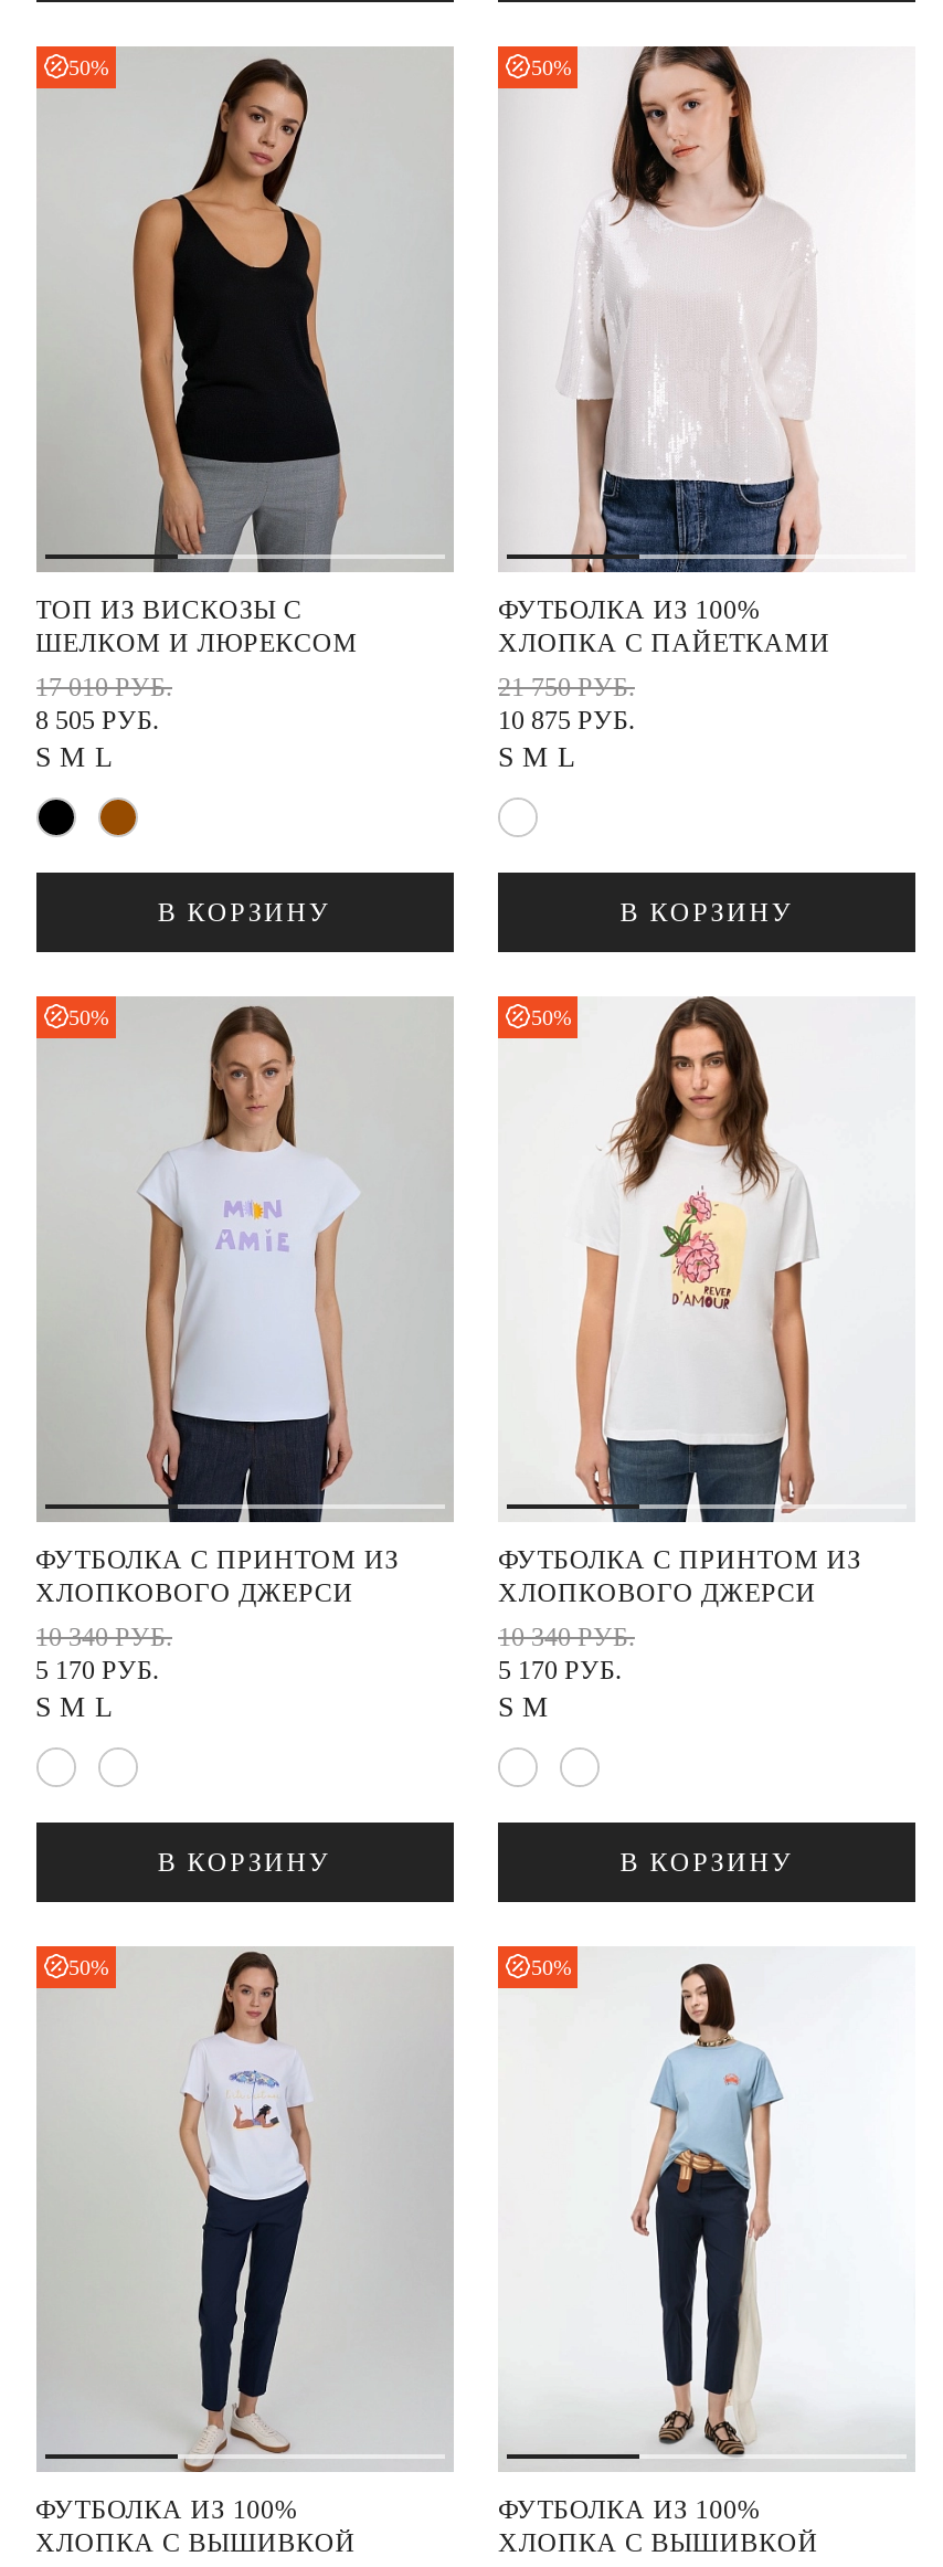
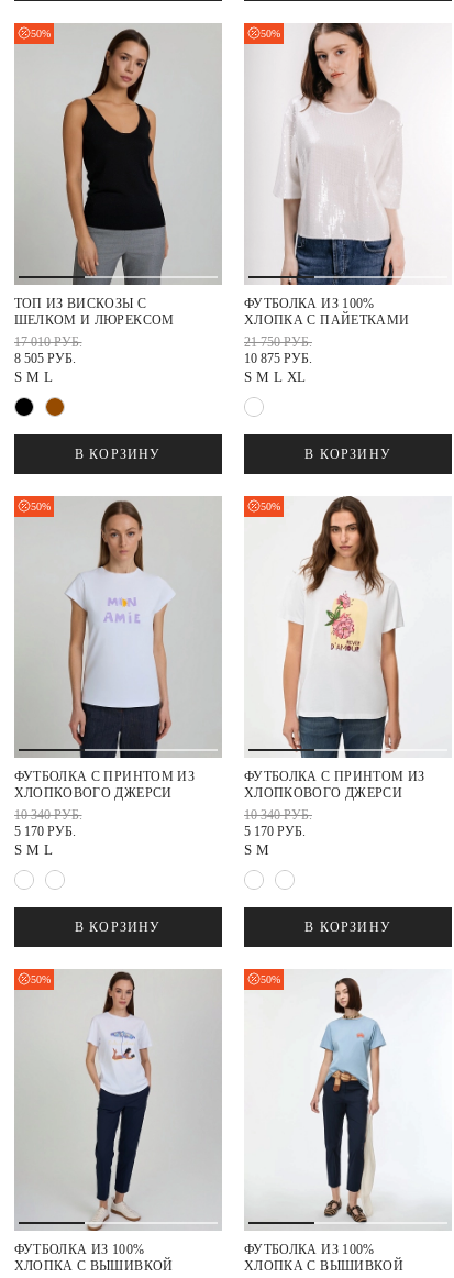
- S M L
+ S M L XL
